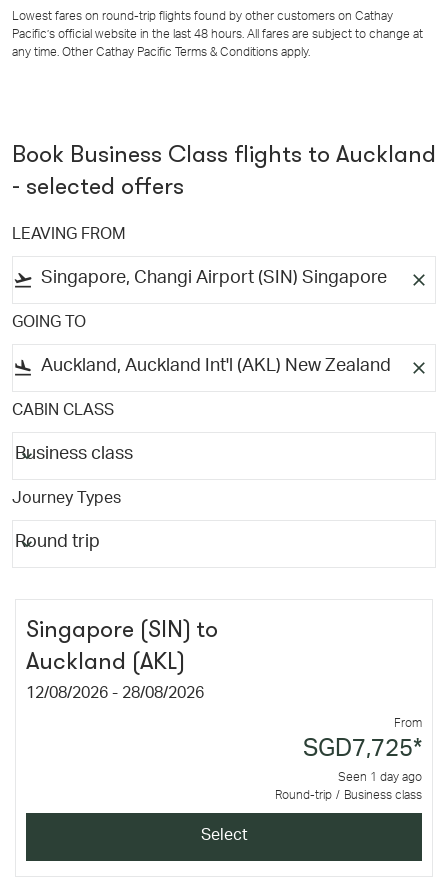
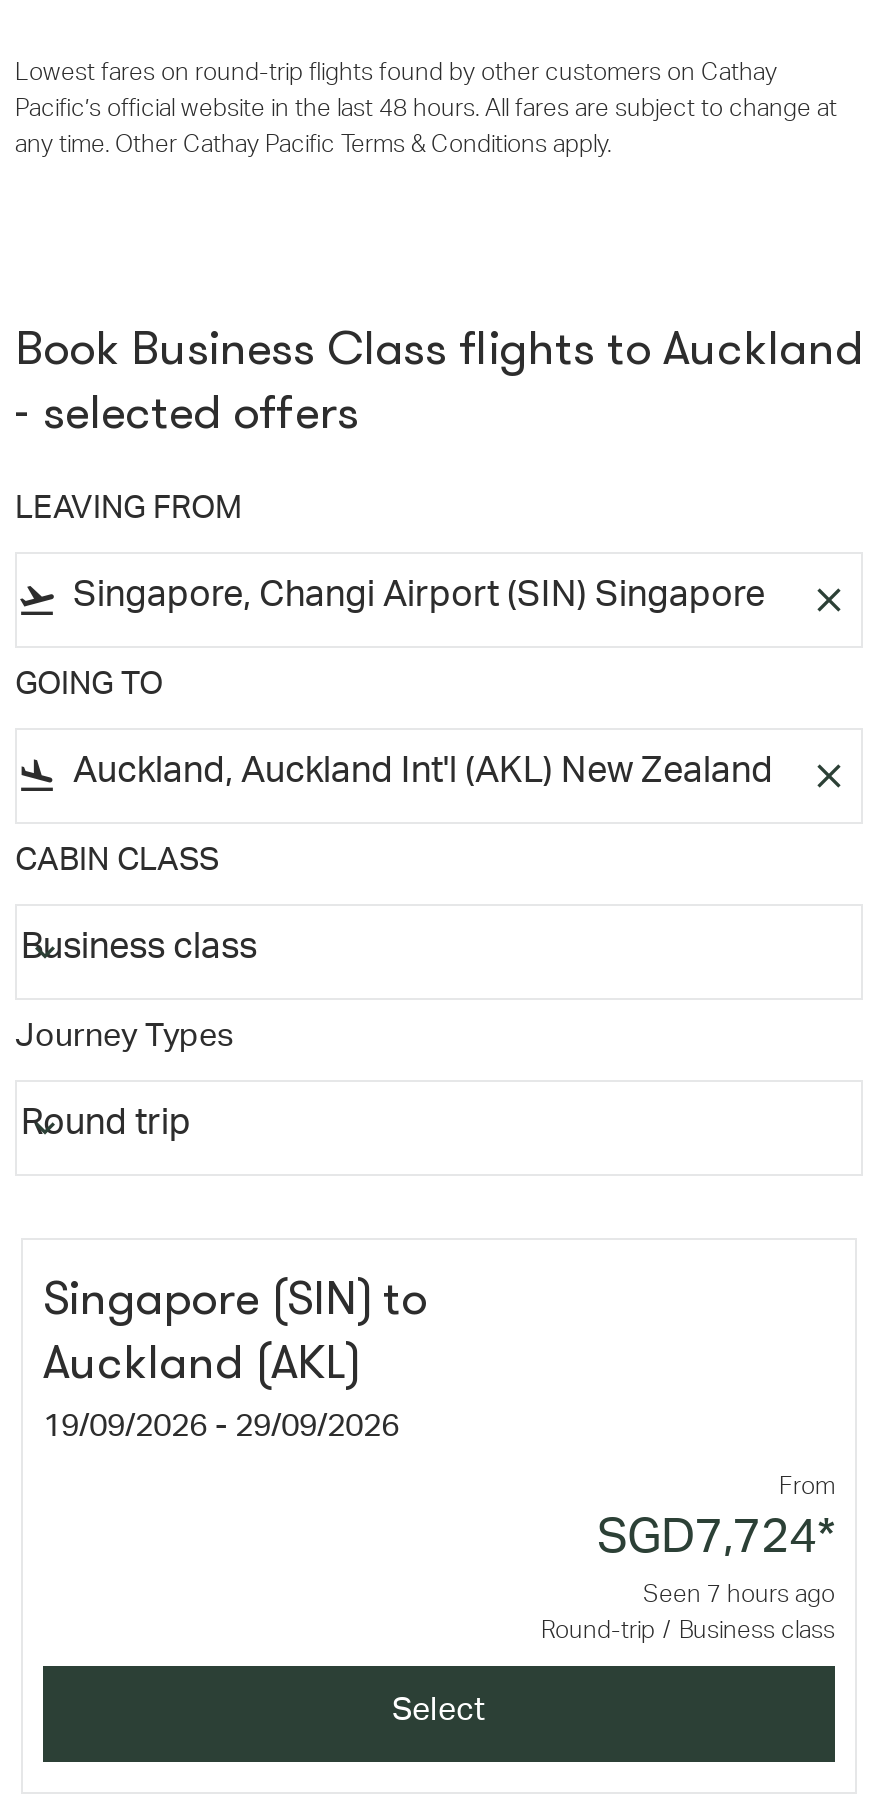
- 12/08/2026 - 28/08/2026
+ 19/09/2026 - 29/09/2026

- SGD7,725*
- Seen 1 day ago
+ SGD7,724*
+ Seen 7 hours ago
